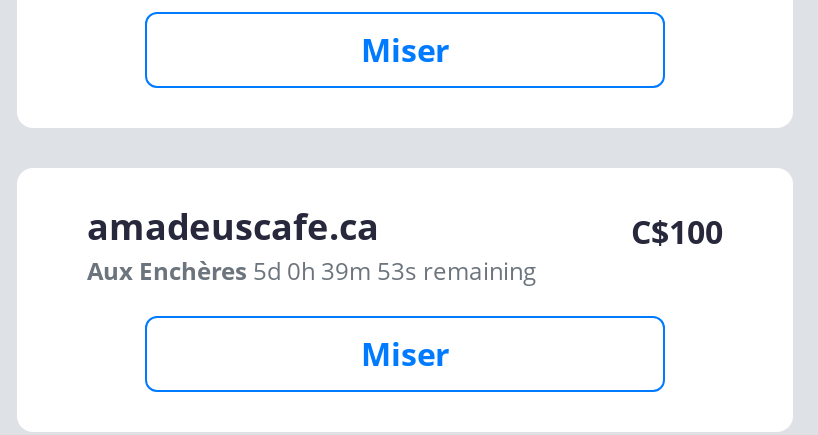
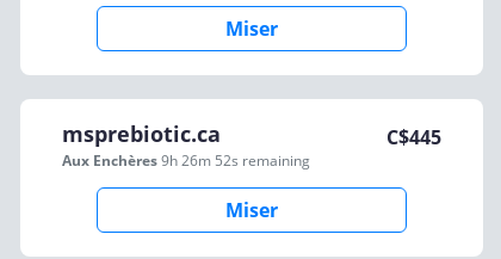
- amadeuscafe.ca
- Aux Enchères 5d 0h 39m 53s remaining
+ msprebiotic.ca
+ Aux Enchères 9h 26m 52s remaining

- C$100
+ C$445
